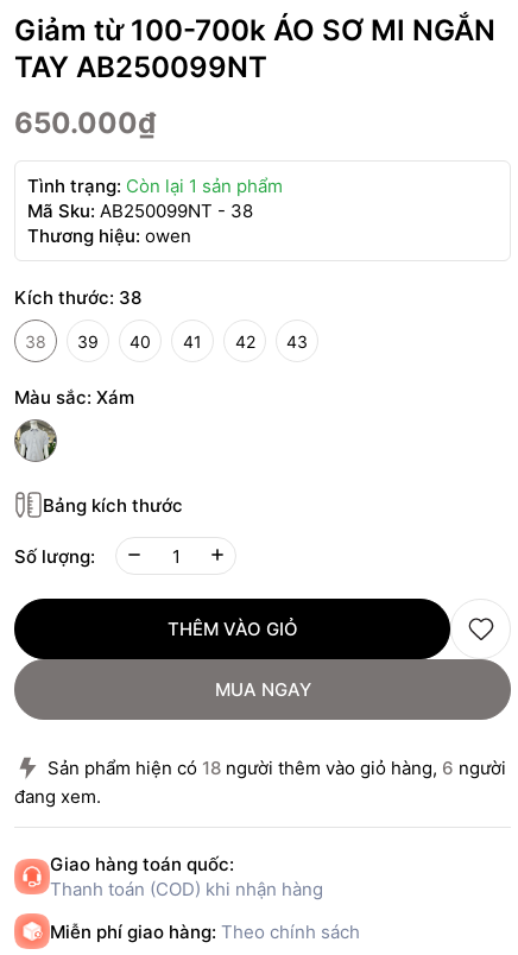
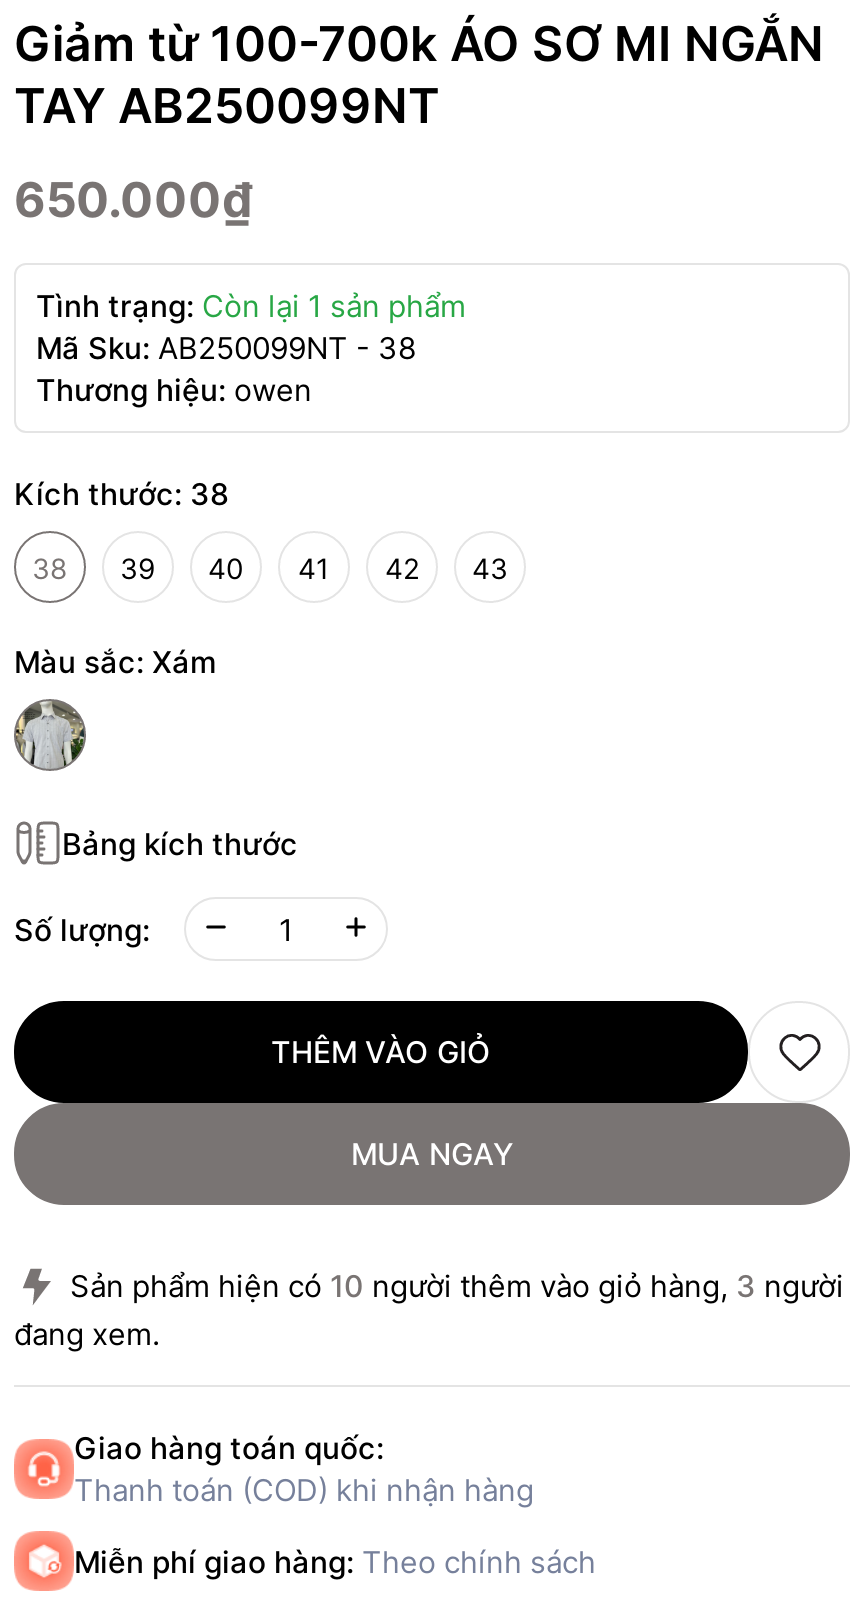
- Sản phẩm hiện có 18 người thêm vào giỏ hàng, 6 người
+ Sản phẩm hiện có 10 người thêm vào giỏ hàng, 3 người
